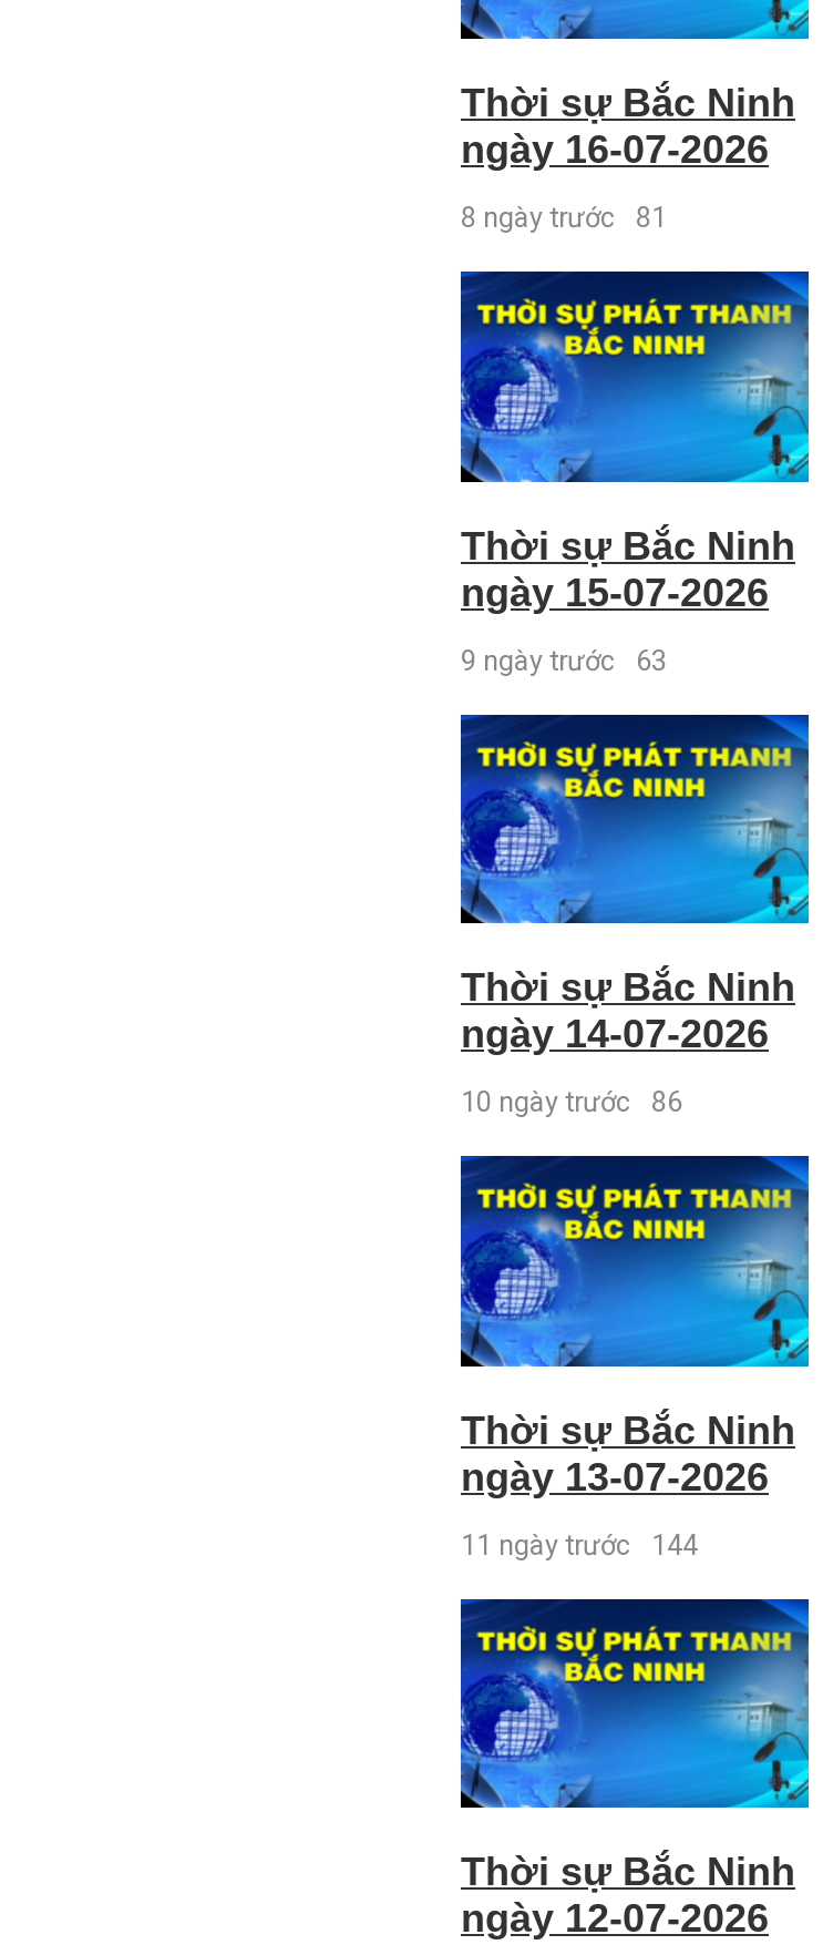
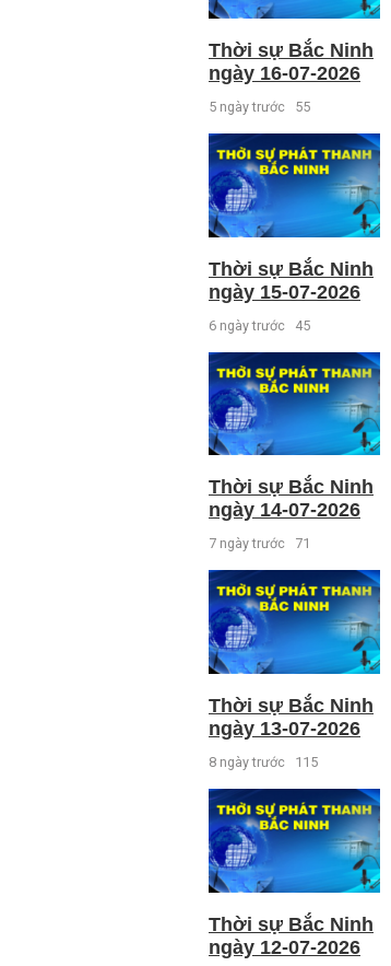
- 8 ngày trước 81
+ 5 ngày trước 55

- 9 ngày trước 63
+ 6 ngày trước 45

- 10 ngày trước 86
+ 7 ngày trước 71

- 11 ngày trước 144
+ 8 ngày trước 115
